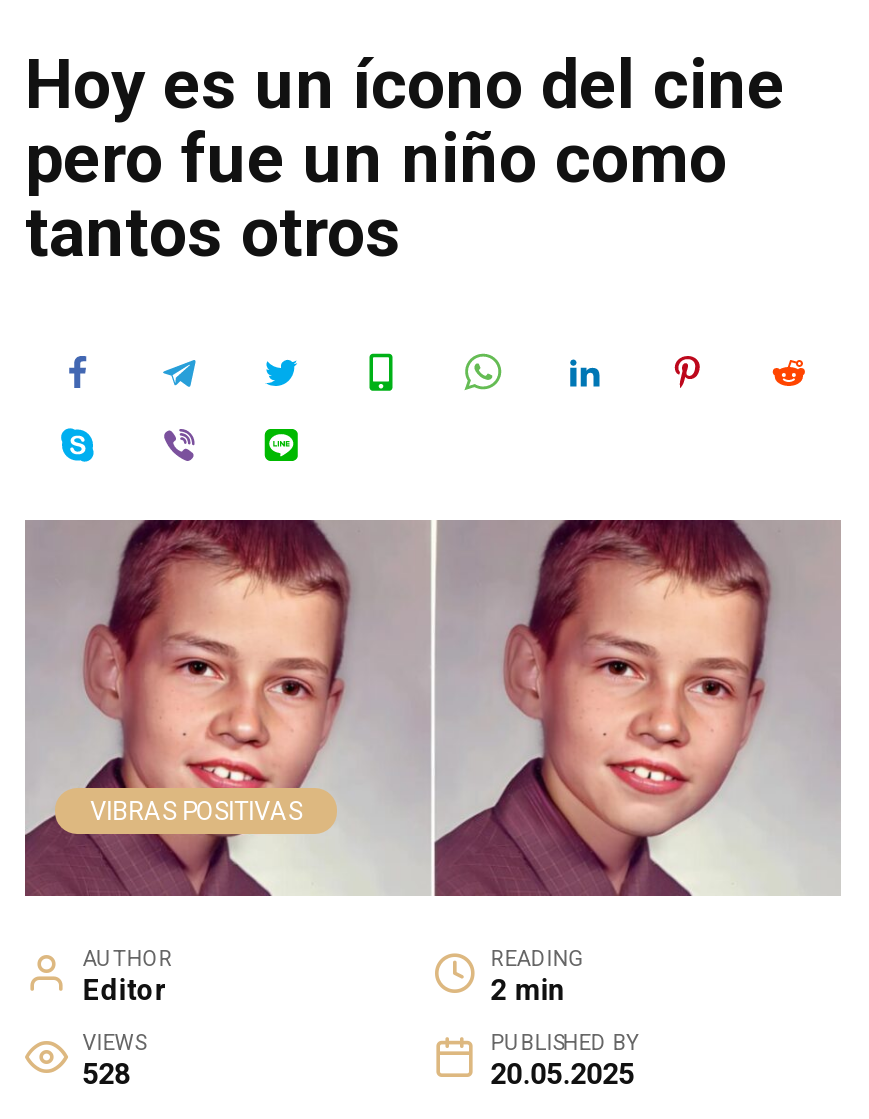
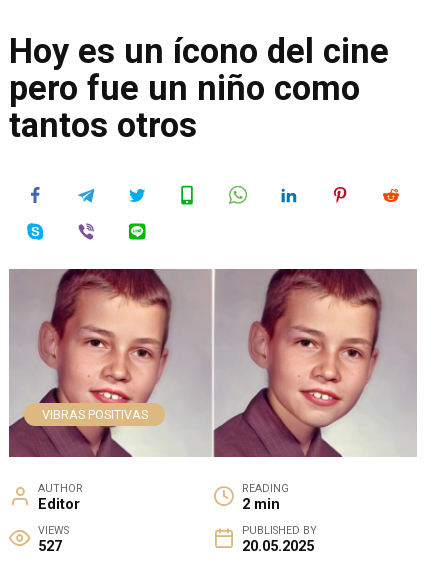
- 528
+ 527
